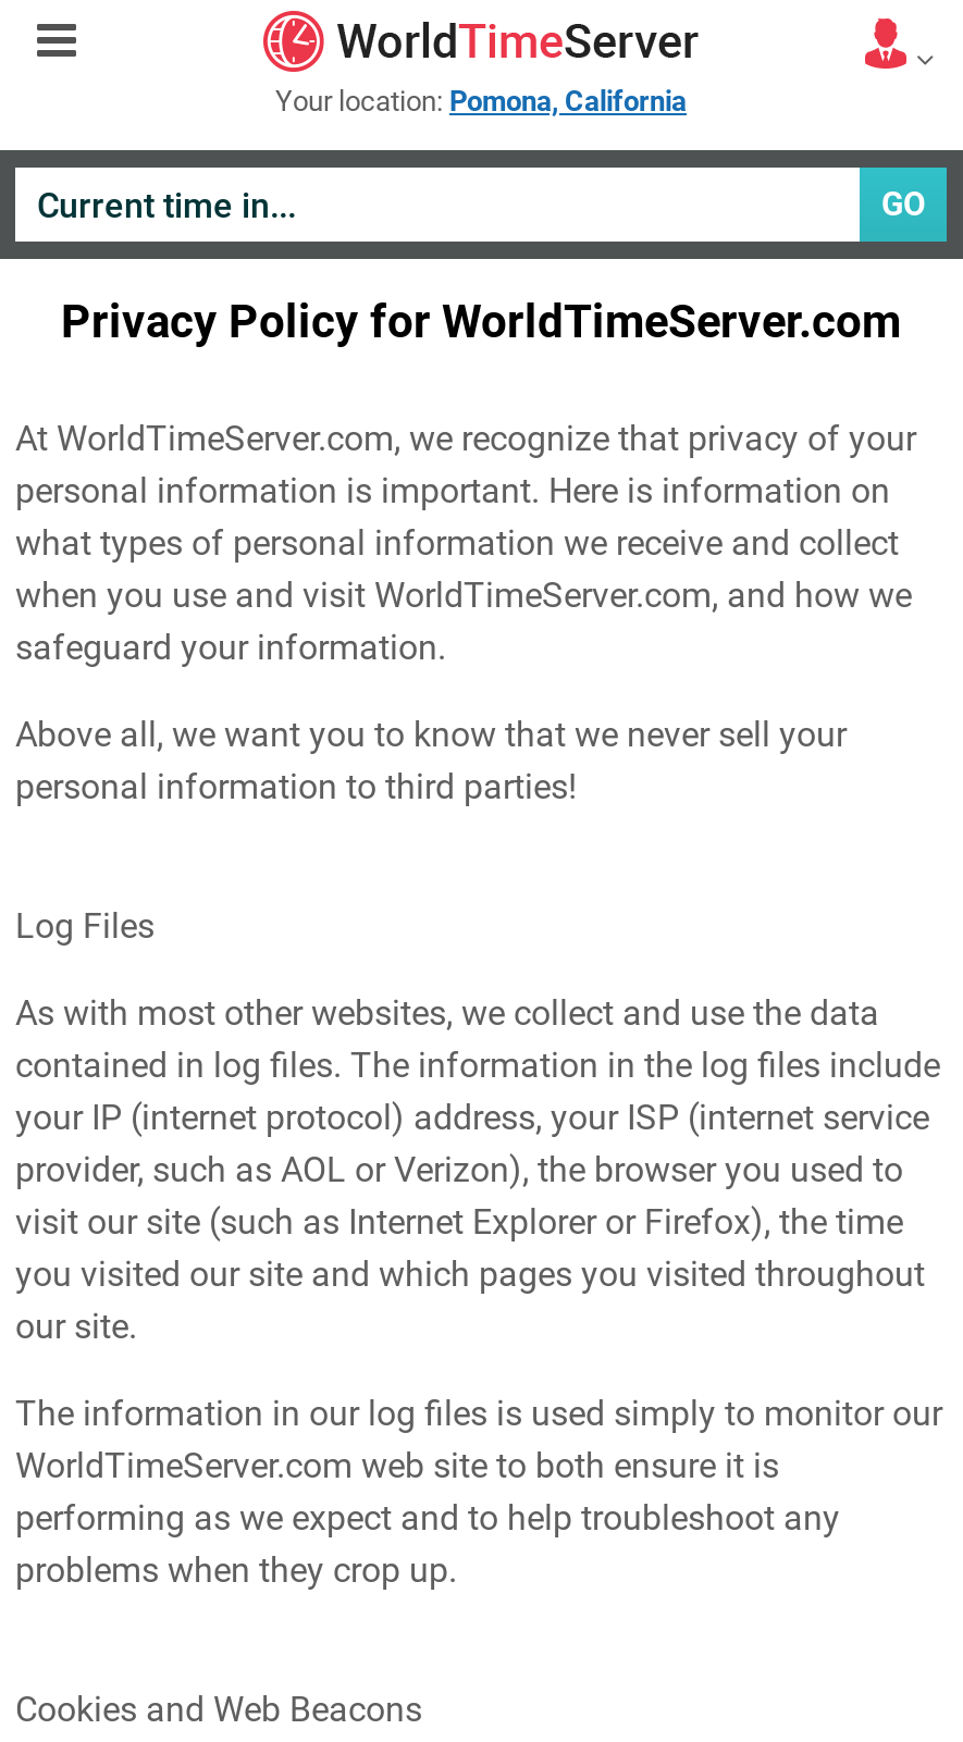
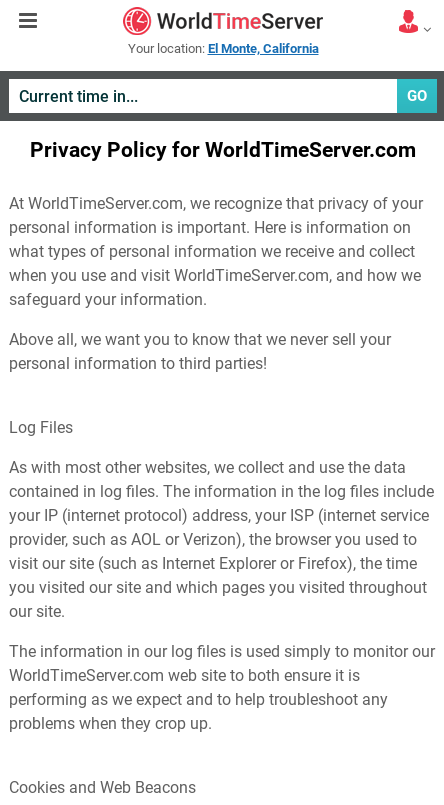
- Your location: Pomona, California
+ Your location: El Monte, California
